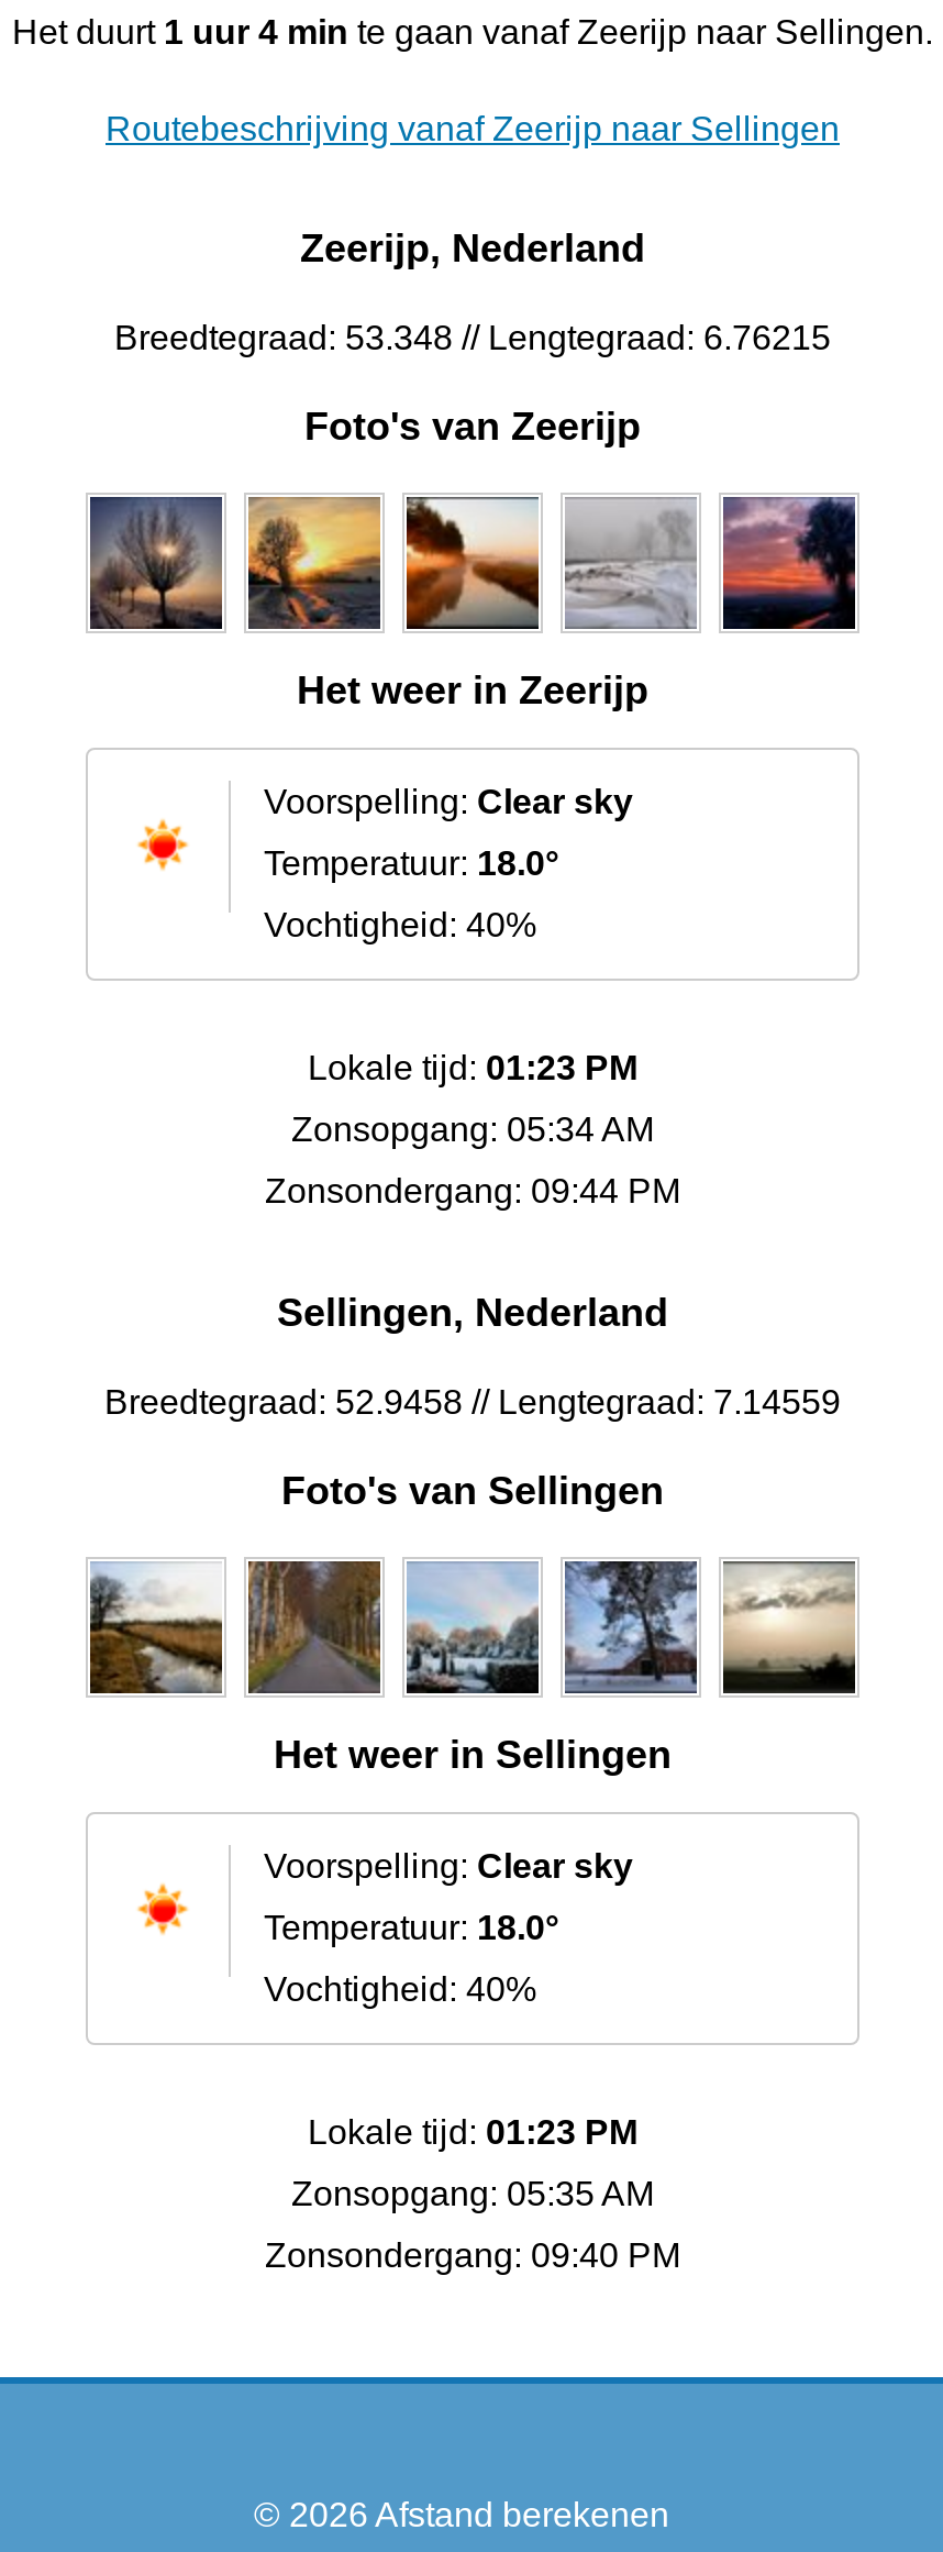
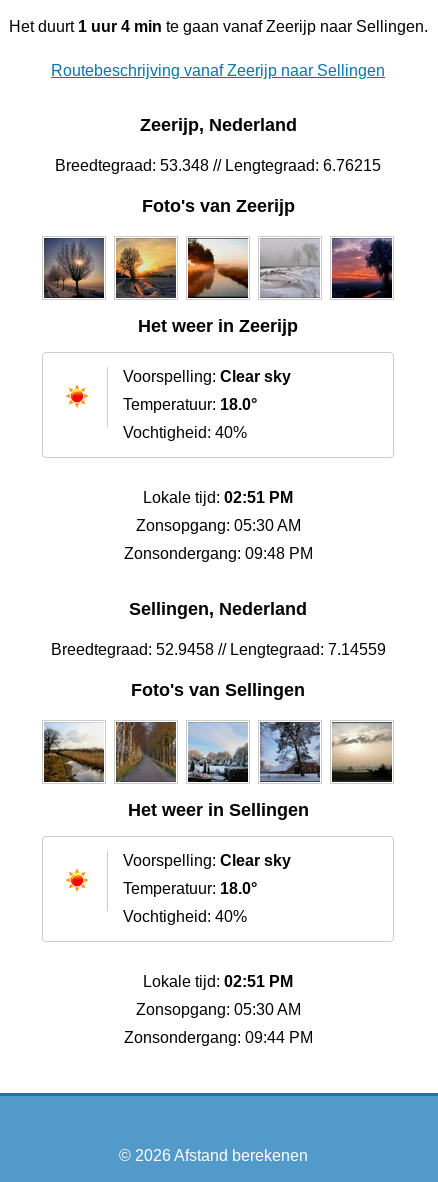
+ Zonsondergang: 09:48 PM

- Lokale tijd: 01:23 PM
+ Lokale tijd: 02:51 PM

- Zonsopgang: 05:34 AM
+ Zonsopgang: 05:30 AM

moved down: Zonsondergang: 09:44 PM

- Lokale tijd: 01:23 PM
+ Lokale tijd: 02:51 PM

- Zonsopgang: 05:35 AM
+ Zonsopgang: 05:30 AM

- Zonsondergang: 09:40 PM
